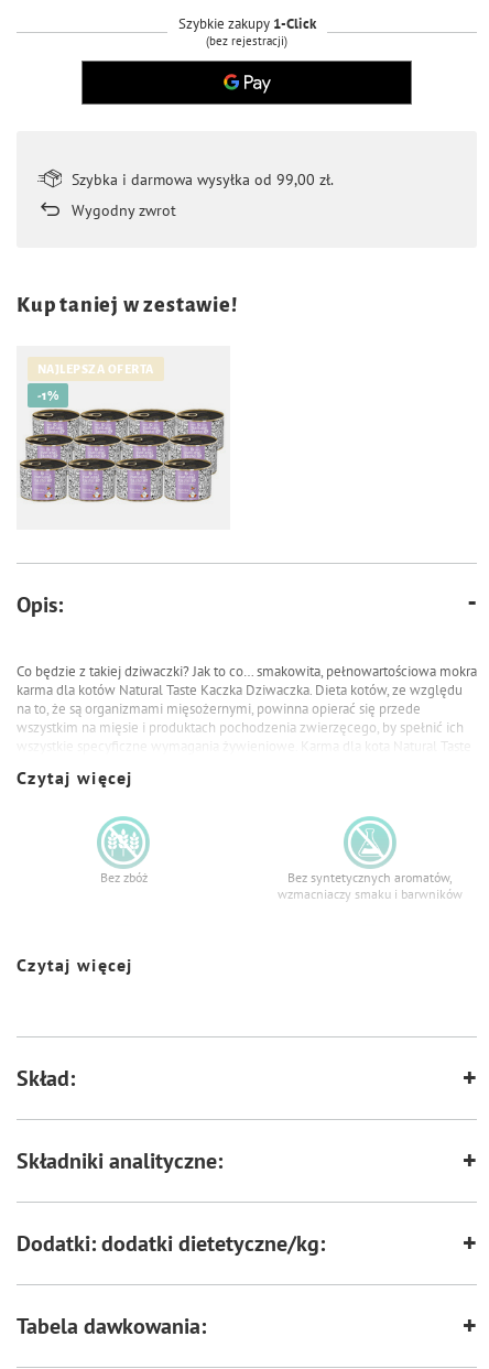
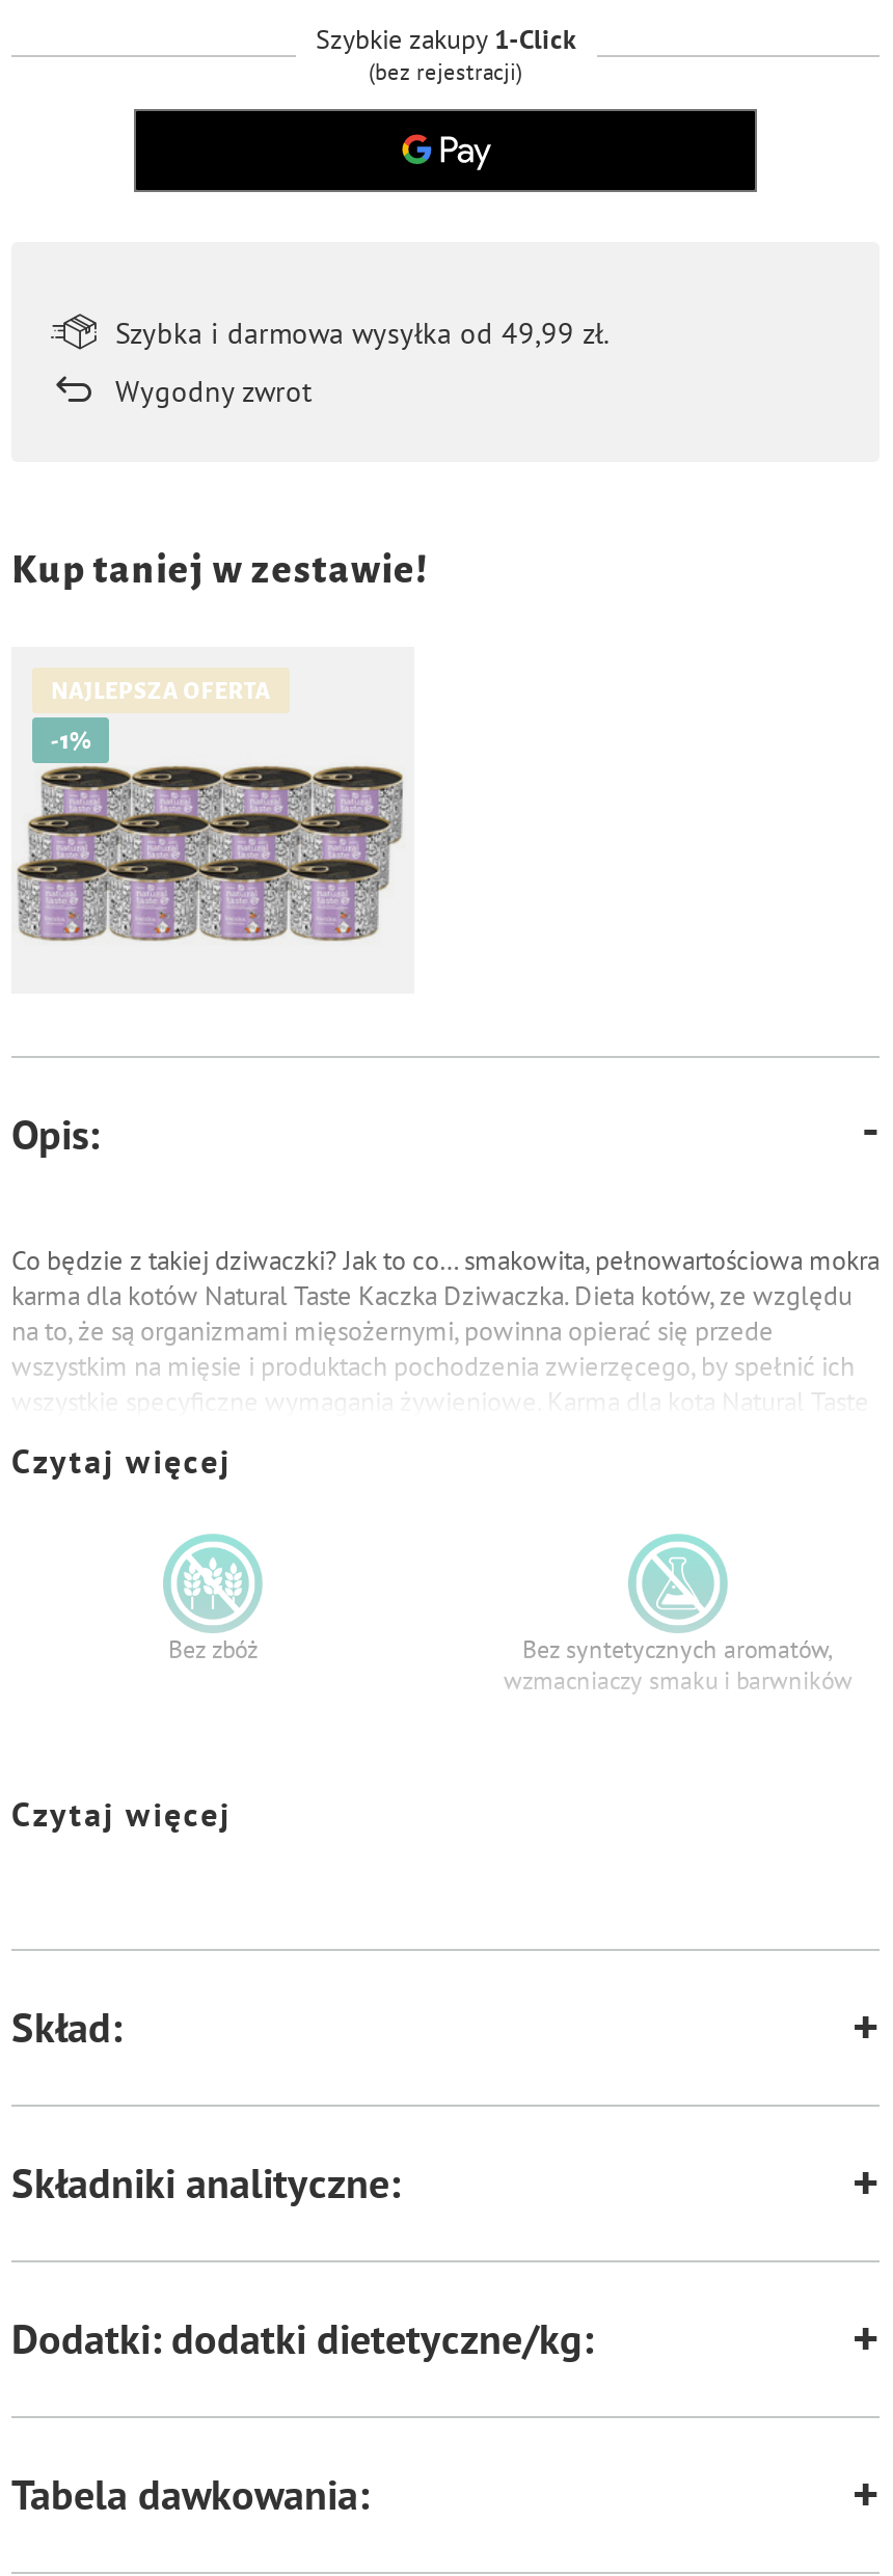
- Szybka i darmowa wysyłka od 99,00 zł.
+ Szybka i darmowa wysyłka od 49,99 zł.
